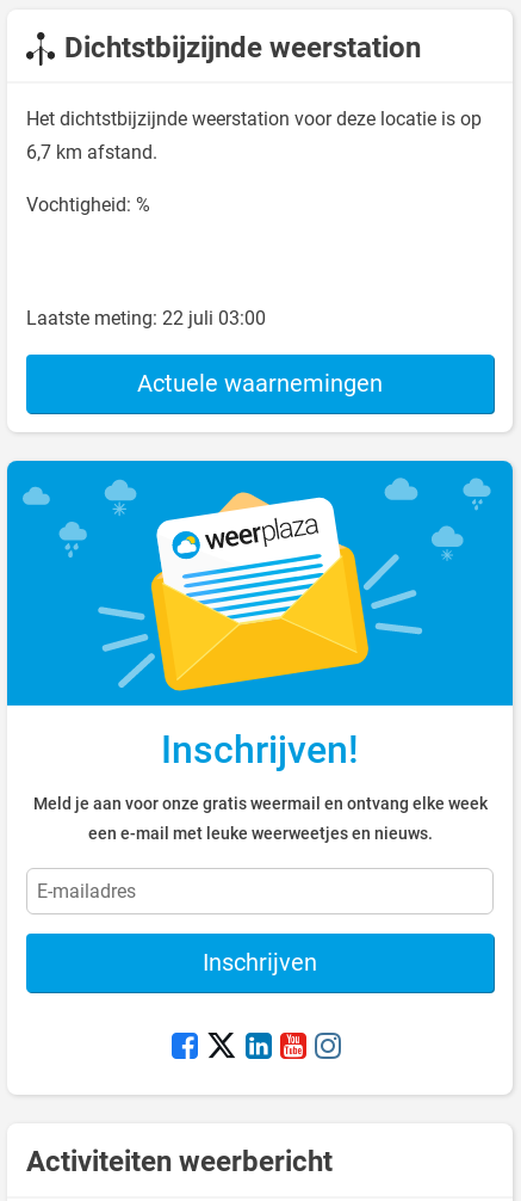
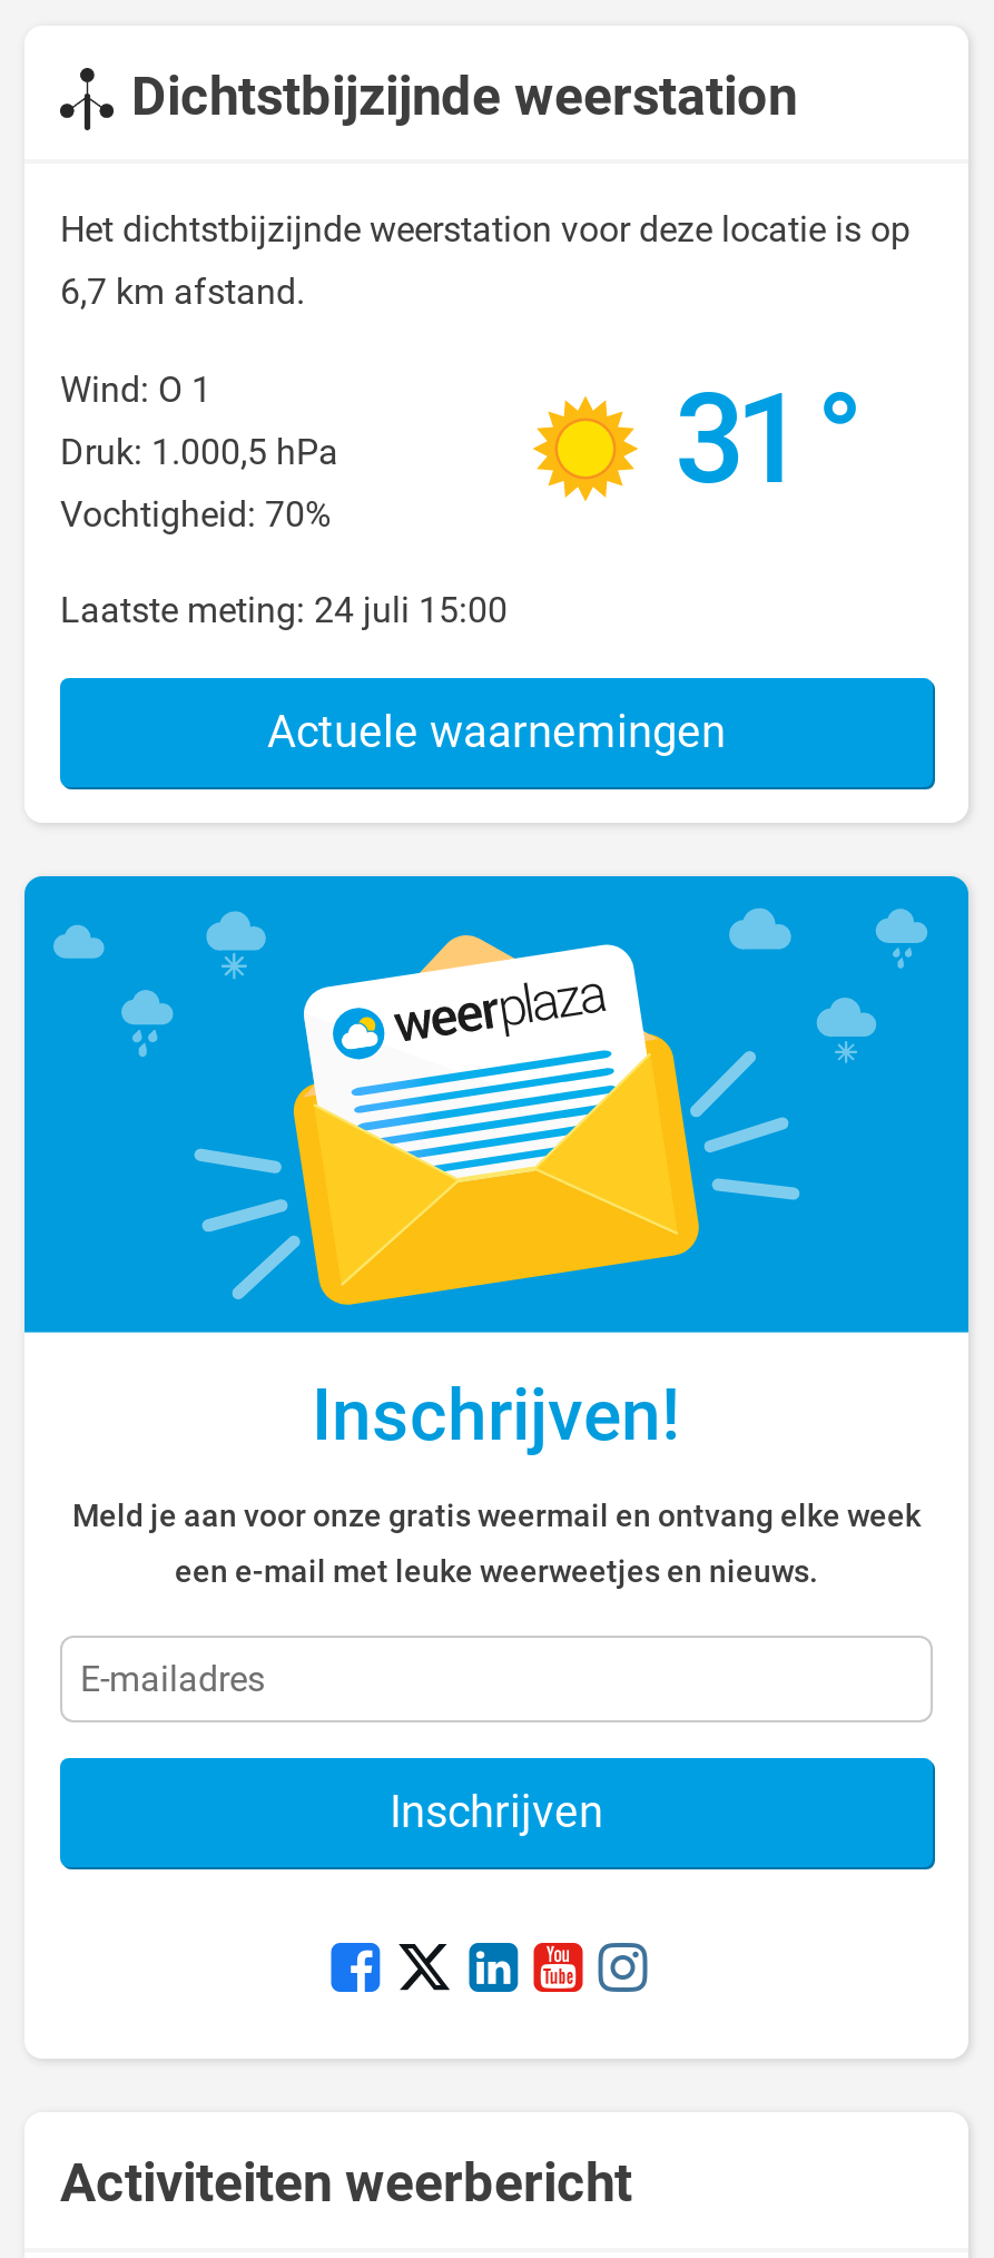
+ [image]

- Vochtigheid: %
+ Wind: O 1
+ Druk: 1.000,5 hPa
+ Vochtigheid: 70%

- Laatste meting: 22 juli 03:00
+ 31 °
+ Laatste meting: 24 juli 15:00
